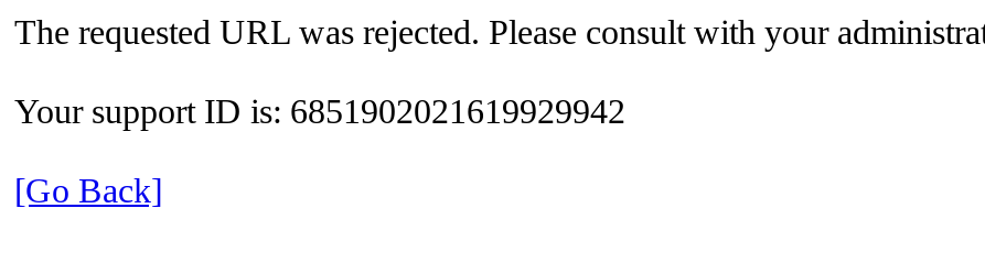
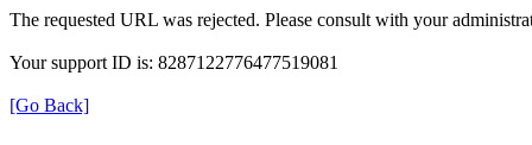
- Your support ID is: 6851902021619929942
+ Your support ID is: 8287122776477519081
